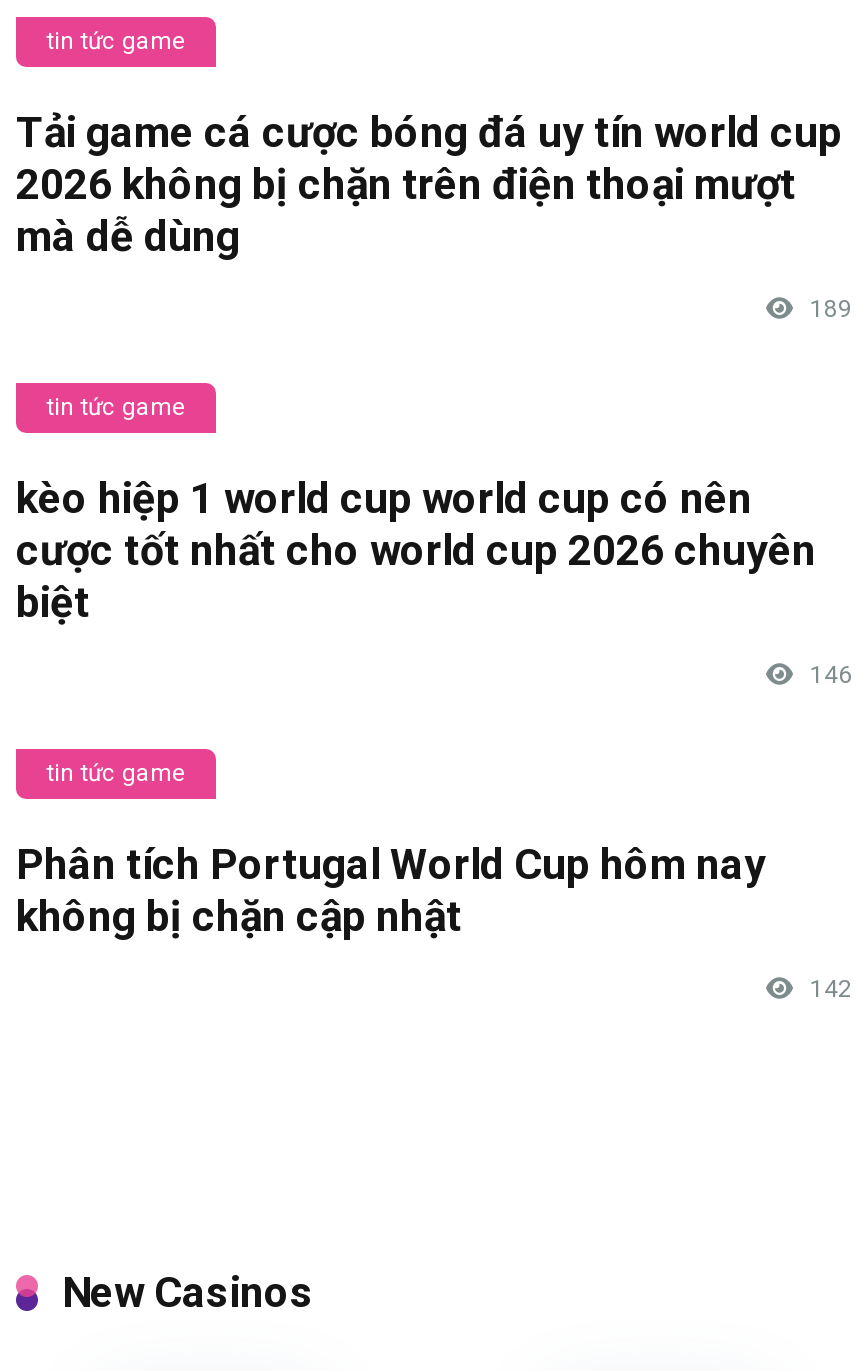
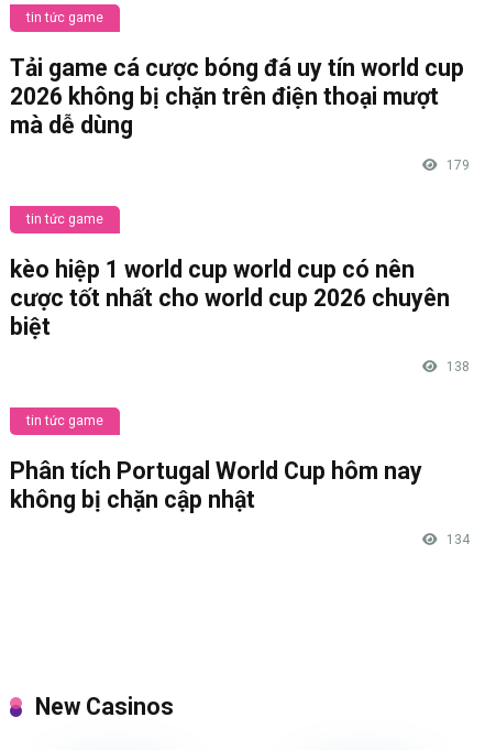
- 189
+ 179

- 146
+ 138

- 142
+ 134
